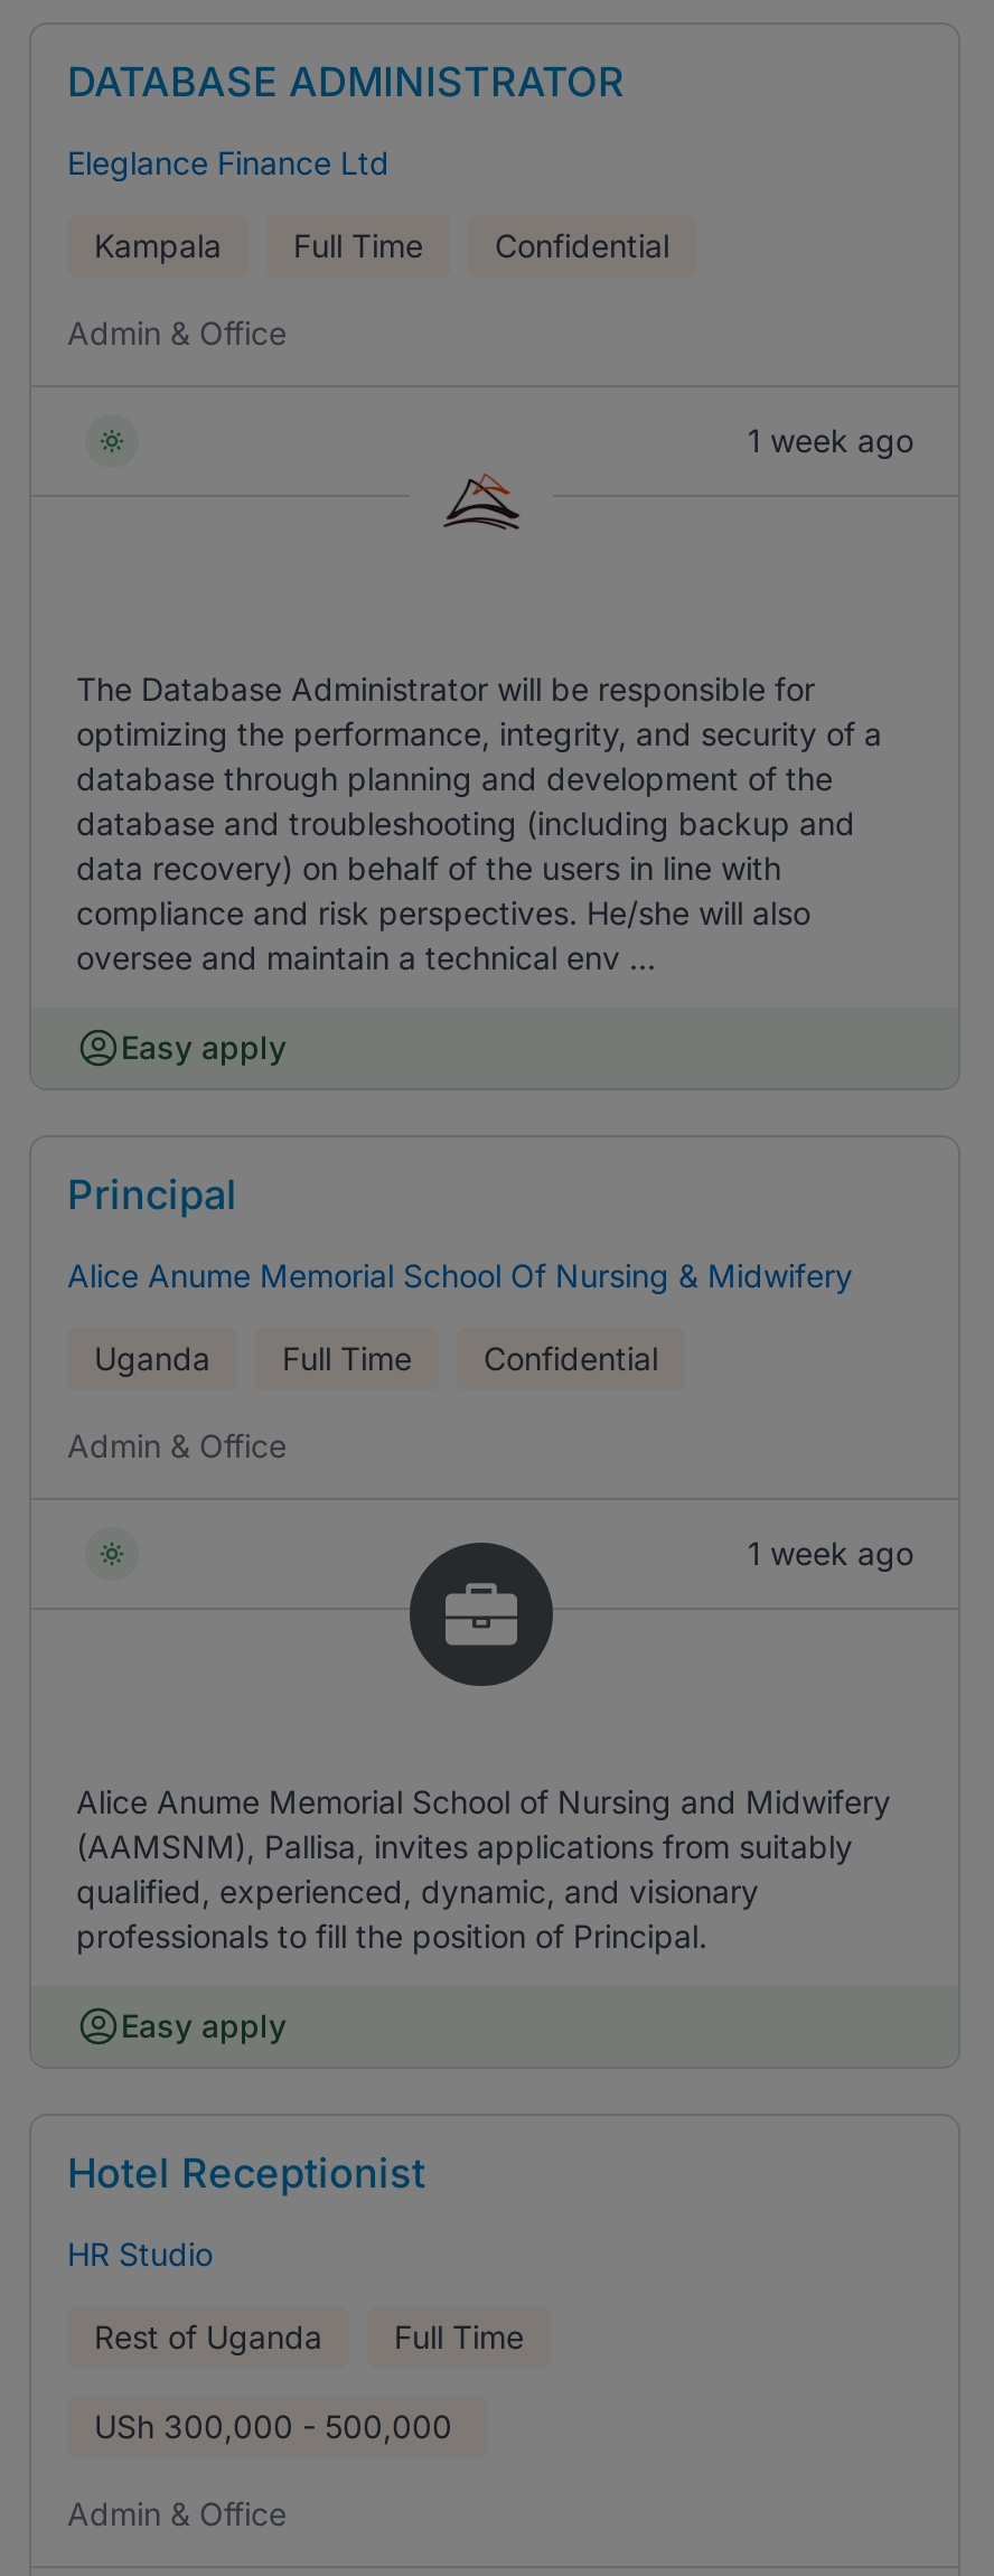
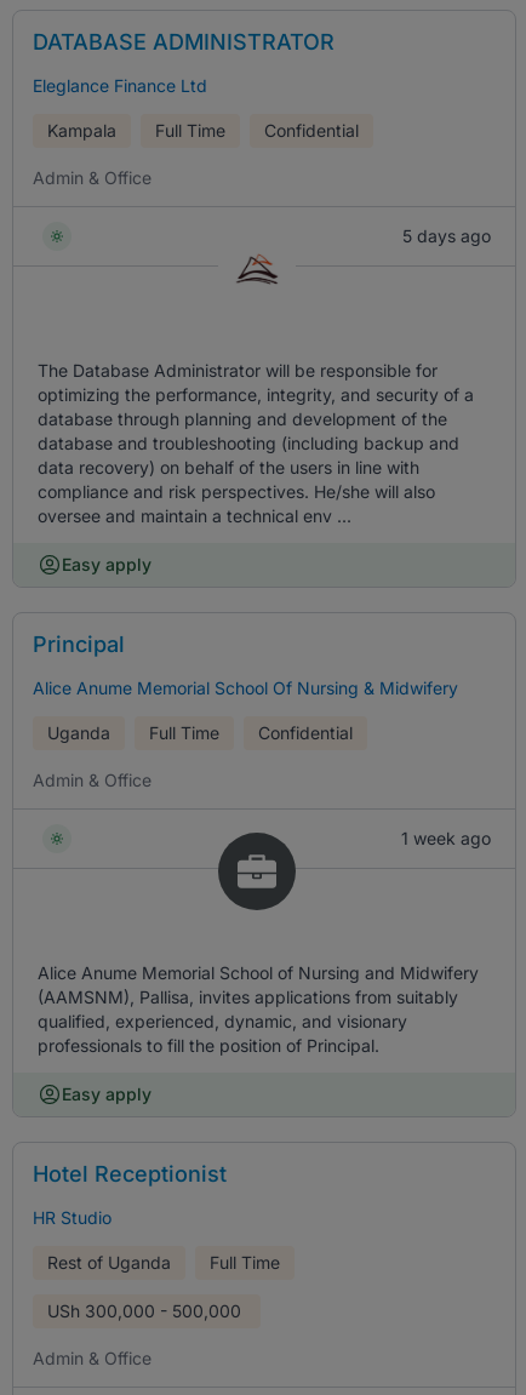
- 1 week ago
+ 5 days ago
